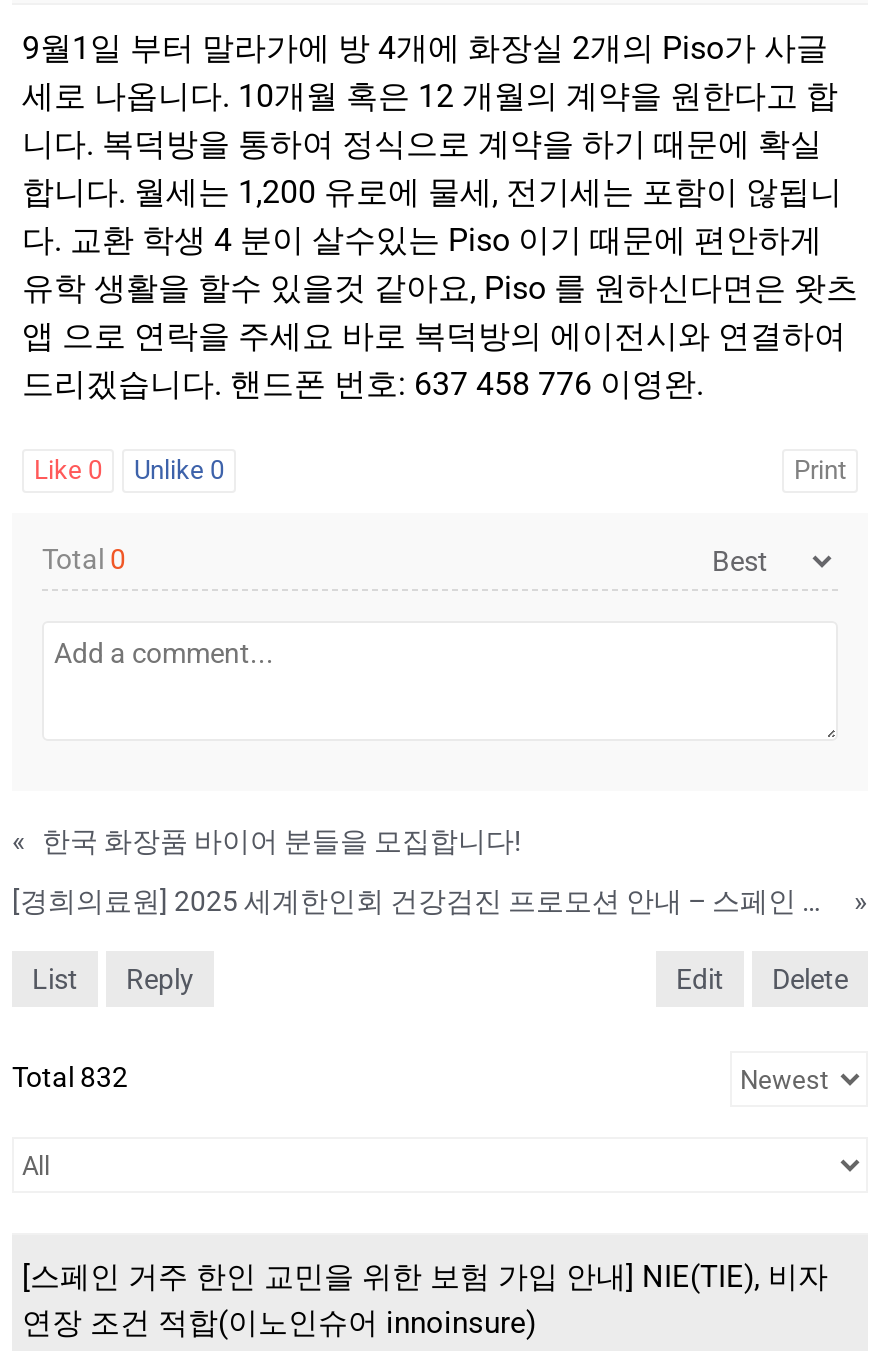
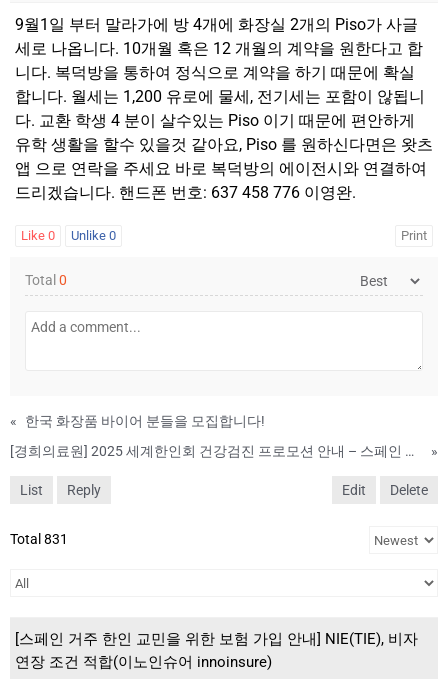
- Total 832
+ Total 831
